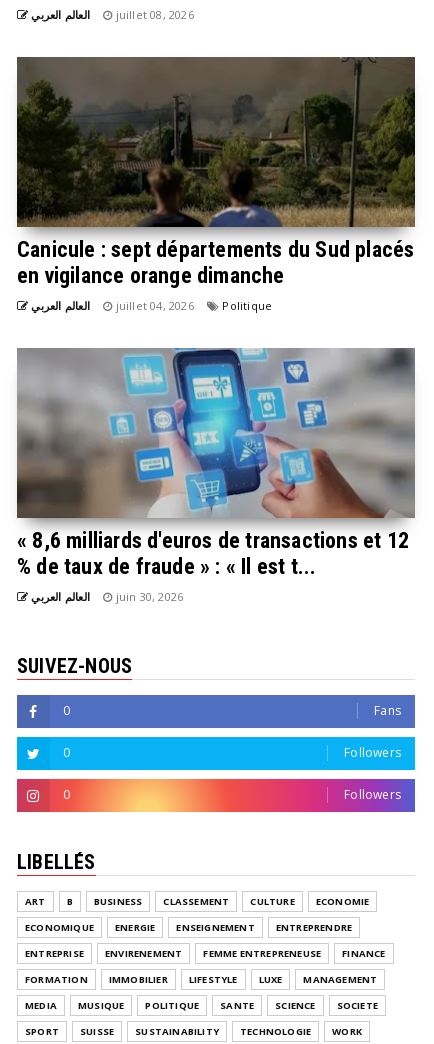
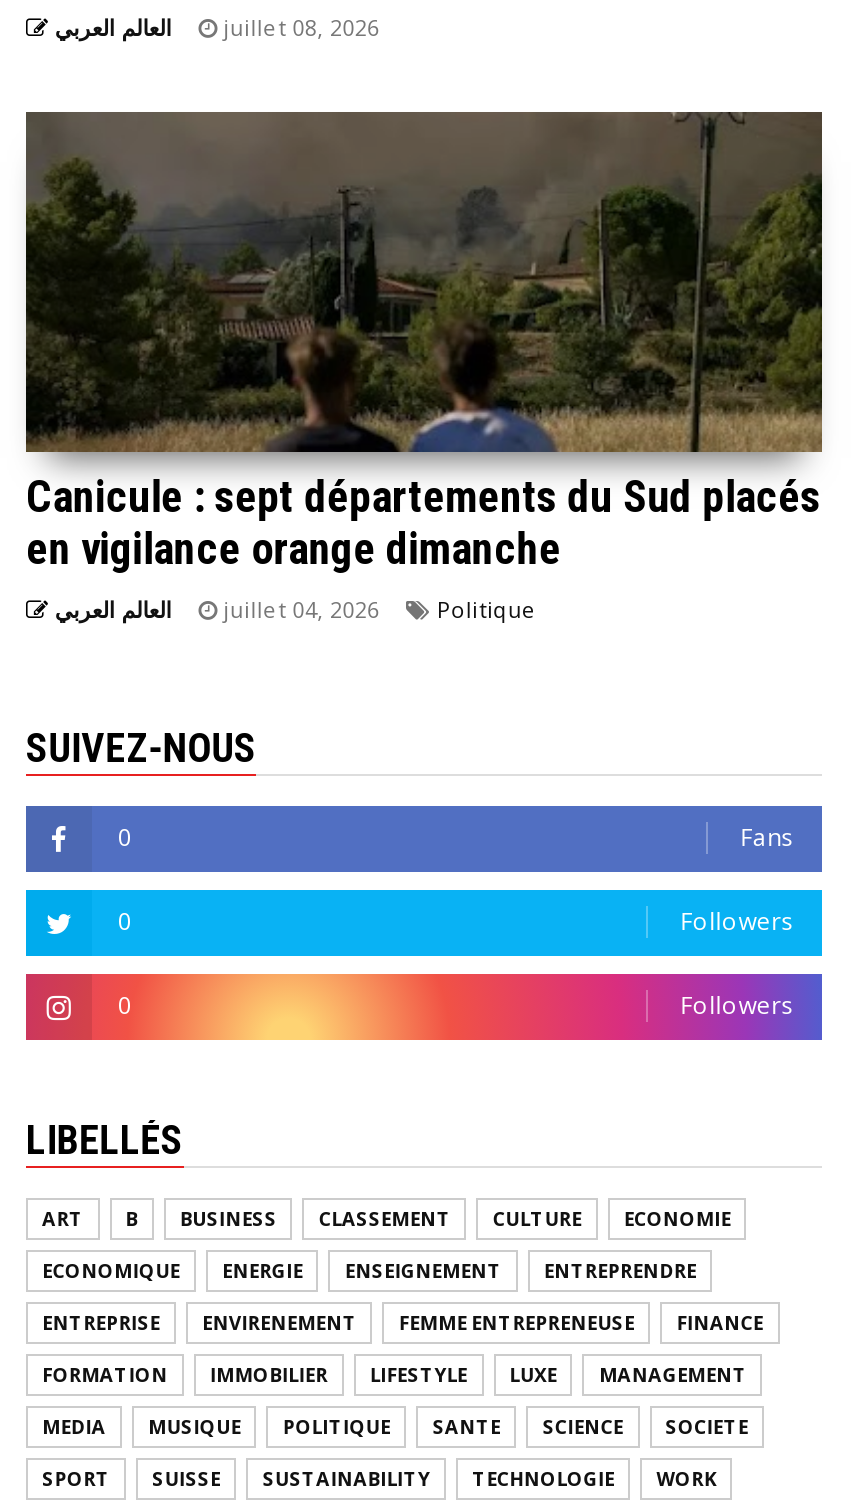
- [image]
- « 8,6 milliards d'euros de transactions et 12
- % de taux de fraude » : « Il est t...
- العالم العربي
- juin 30, 2026
